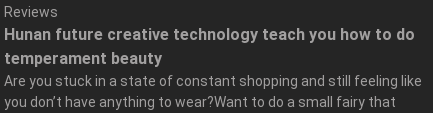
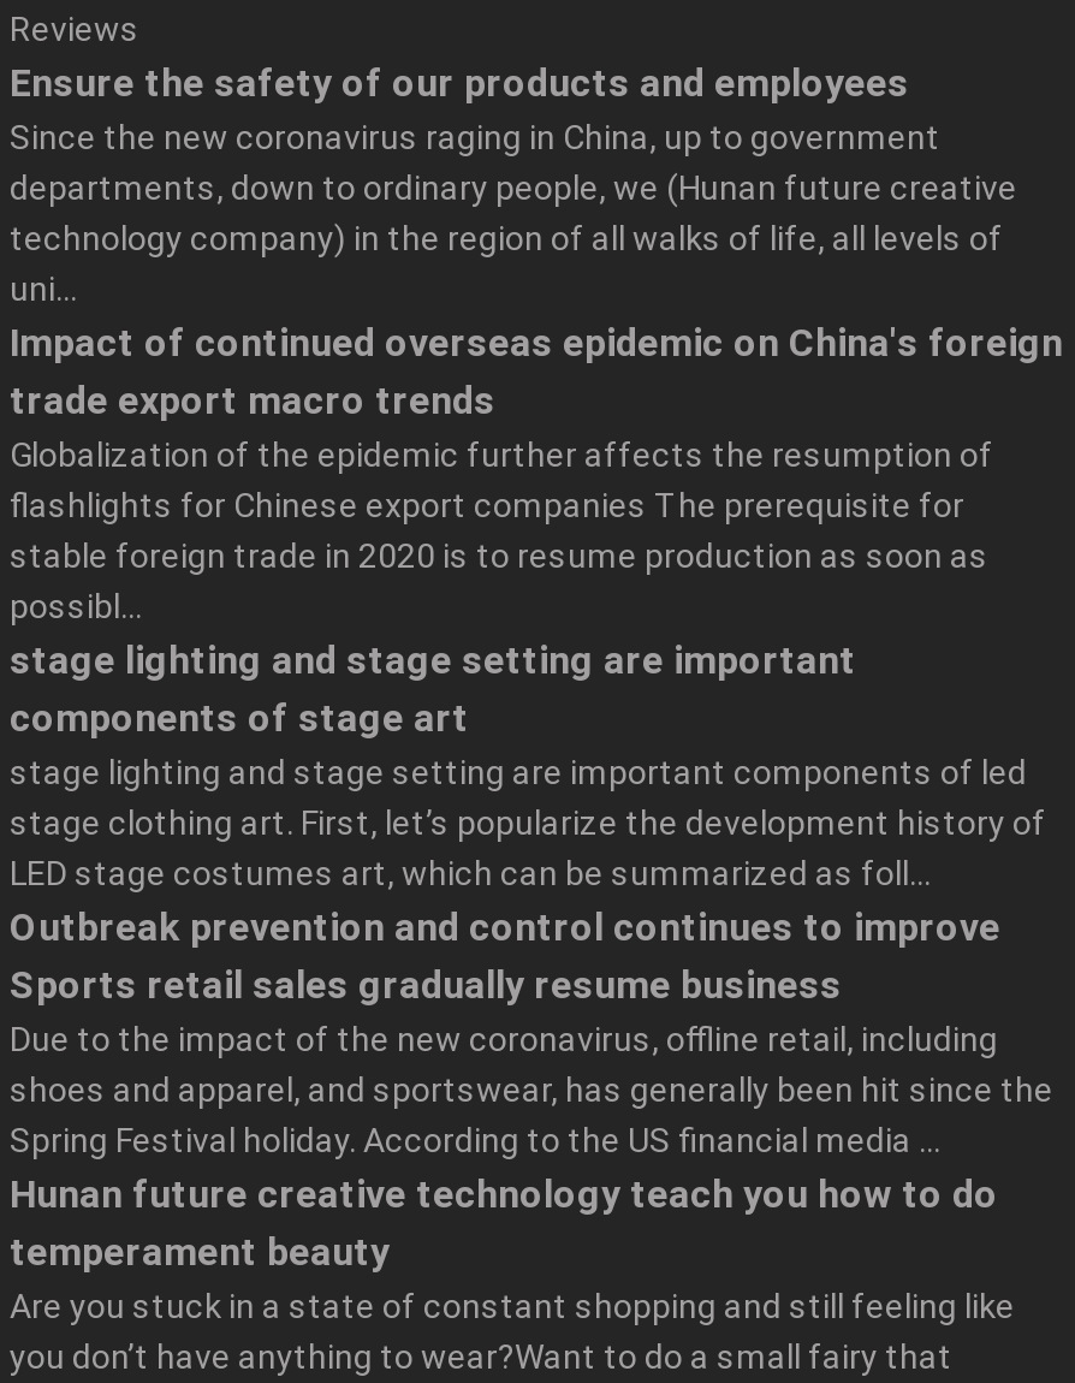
+ Ensure the safety of our products and employees
+ Since the new coronavirus raging in China, up to government
+ departments, down to ordinary people, we (Hunan future creative
+ technology company) in the region of all walks of life, all levels of
+ uni...
+ Impact of continued overseas epidemic on China's foreign
+ trade export macro trends
+ Globalization of the epidemic further affects the resumption of
+ flashlights for Chinese export companies The prerequisite for
+ stable foreign trade in 2020 is to resume production as soon as
+ possibl...
+ stage lighting and stage setting are important
+ components of stage art
+ stage lighting and stage setting are important components of led
+ stage clothing art. First, let’s popularize the development history of
+ LED stage costumes art, which can be summarized as foll...
+ Outbreak prevention and control continues to improve
+ Sports retail sales gradually resume business
+ Due to the impact of the new coronavirus, offline retail, including
+ shoes and apparel, and sportswear, has generally been hit since the
+ Spring Festival holiday. According to the US financial media ...
